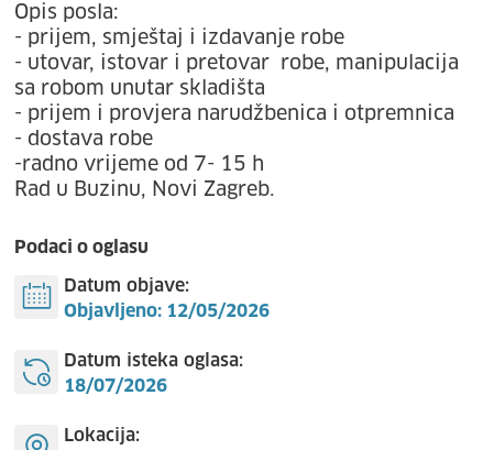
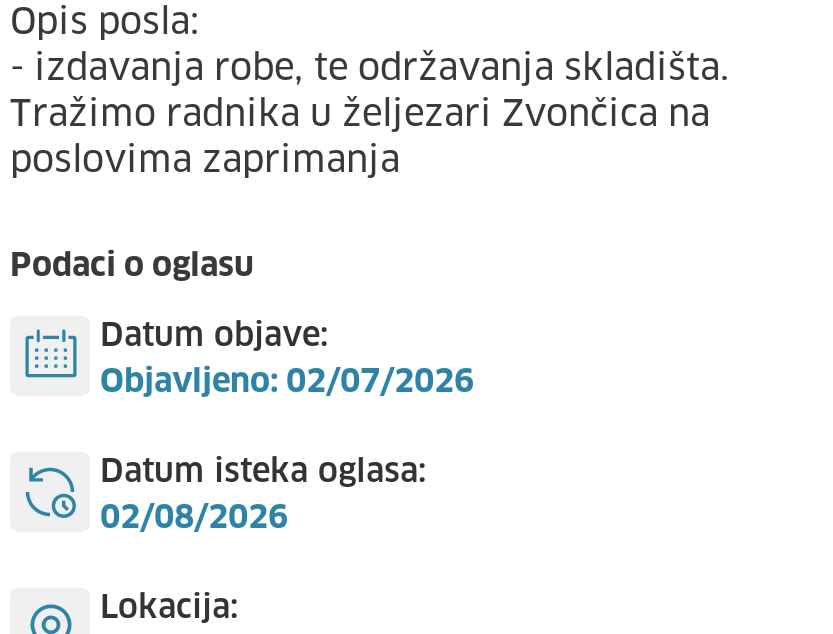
- - prijem, smještaj i izdavanje robe
- - utovar, istovar i pretovar robe, manipulacija
- sa robom unutar skladišta
- - prijem i provjera narudžbenica i otpremnica
- - dostava robe
- -radno vrijeme od 7- 15 h
- Rad u Buzinu, Novi Zagreb.
+ - izdavanja robe, te održavanja skladišta.
+ Tražimo radnika u željezari Zvončica na
+ poslovima zaprimanja

- Objavljeno: 12/05/2026
+ Objavljeno: 02/07/2026

- 18/07/2026
+ 02/08/2026
